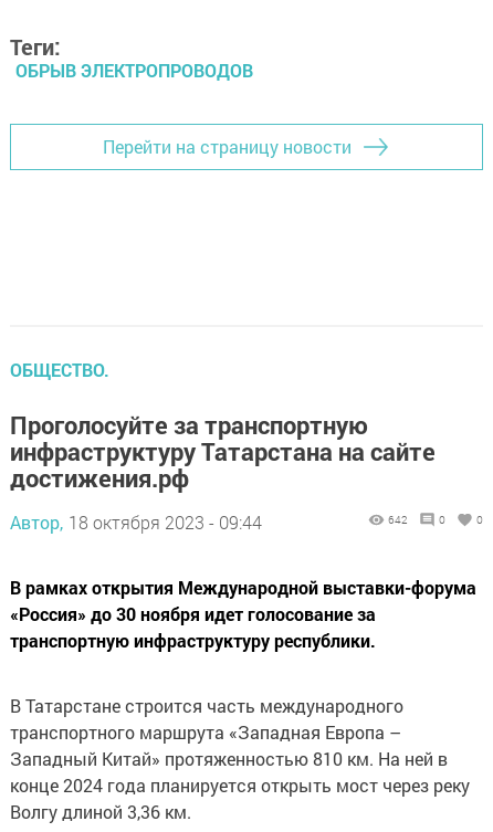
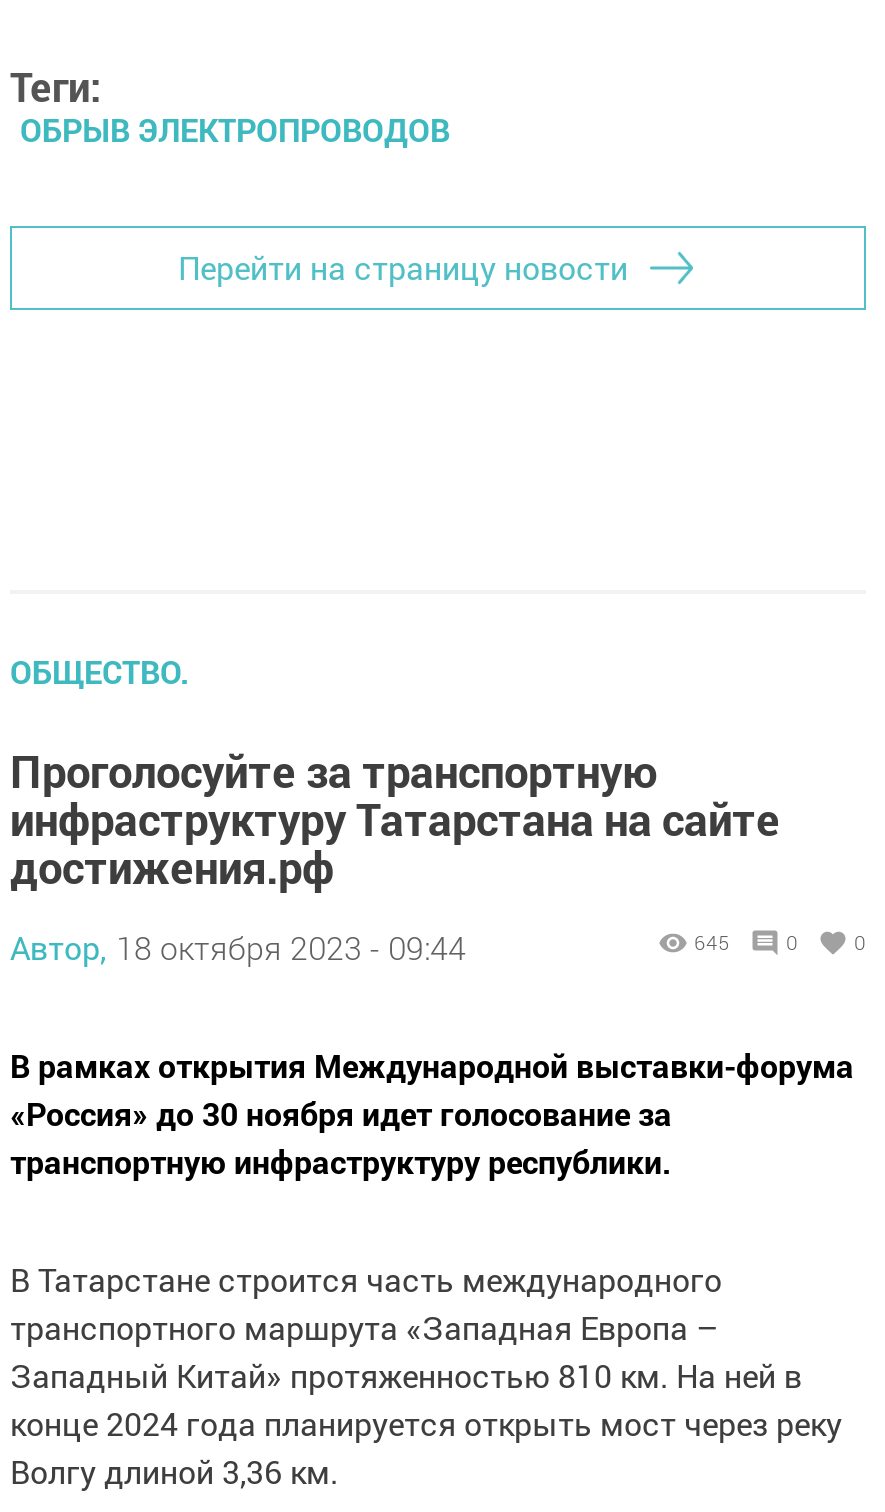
- 642
+ 645
